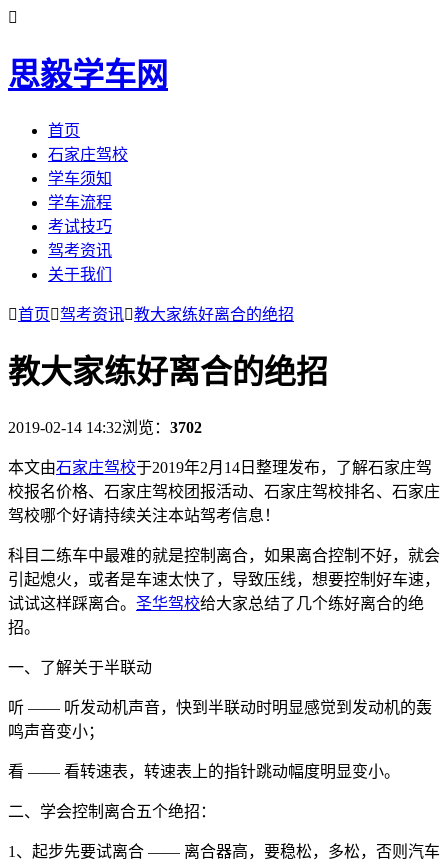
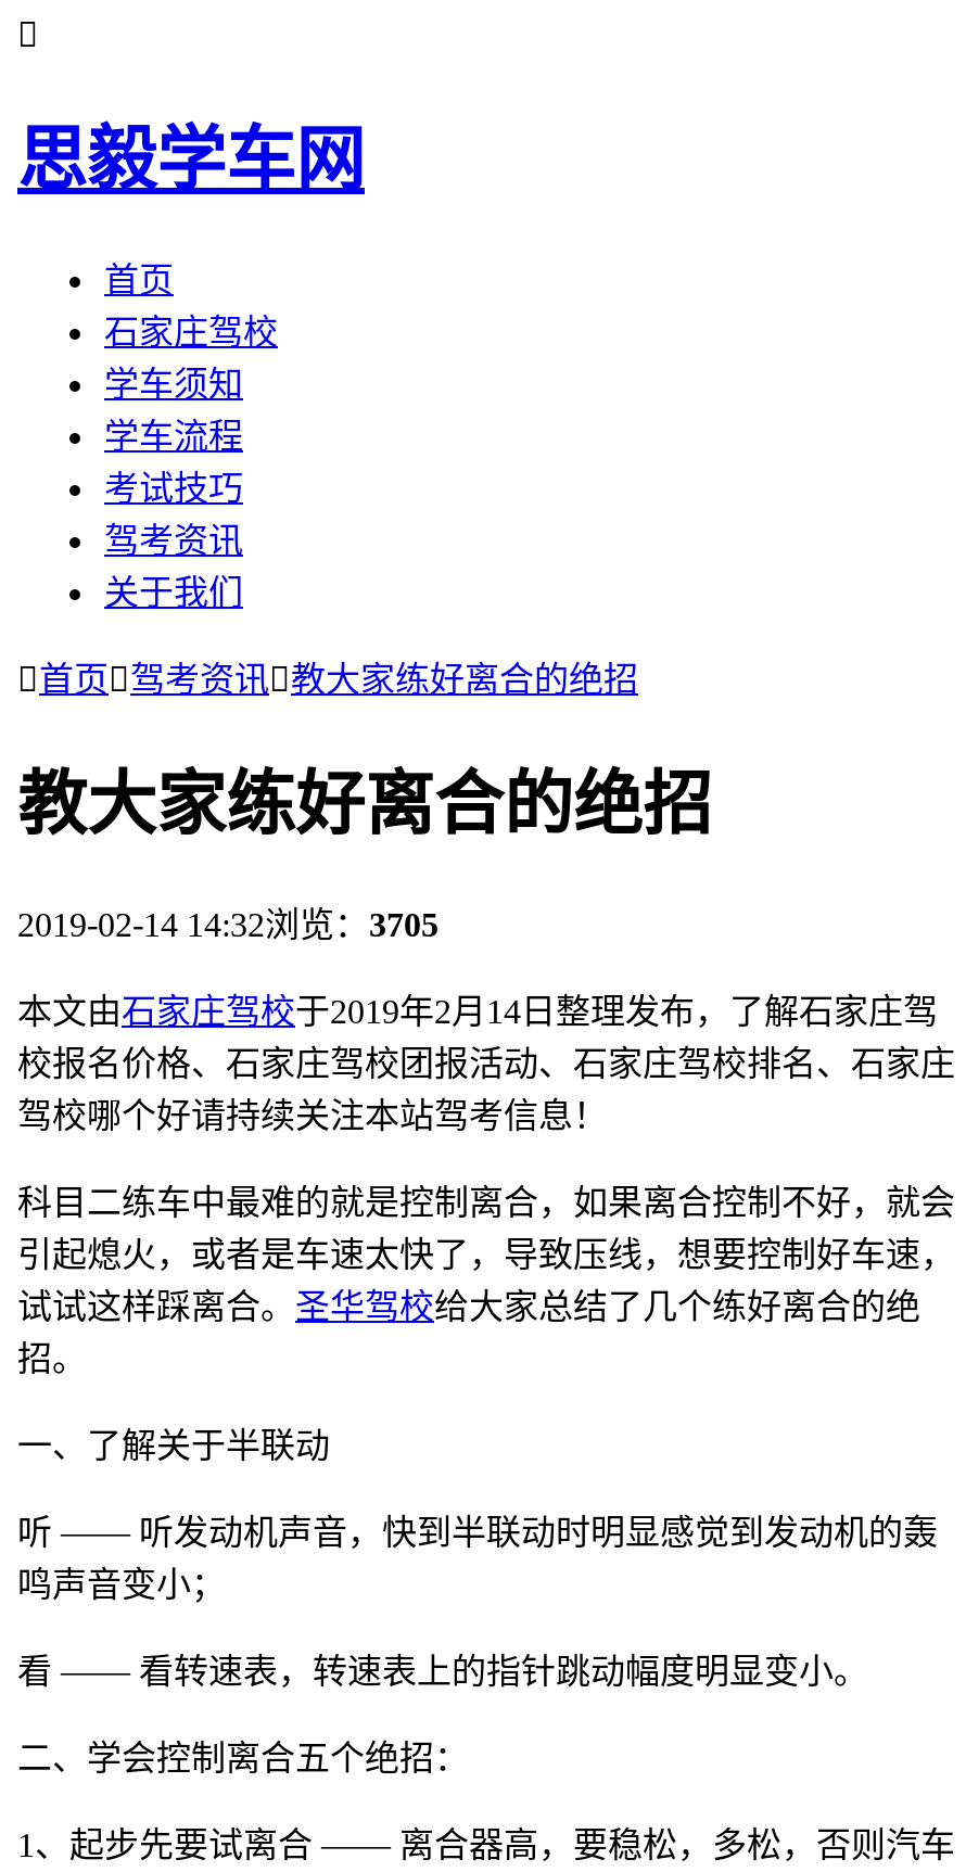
- 2019-02-14 14:32浏览：3702
+ 2019-02-14 14:32浏览：3705
